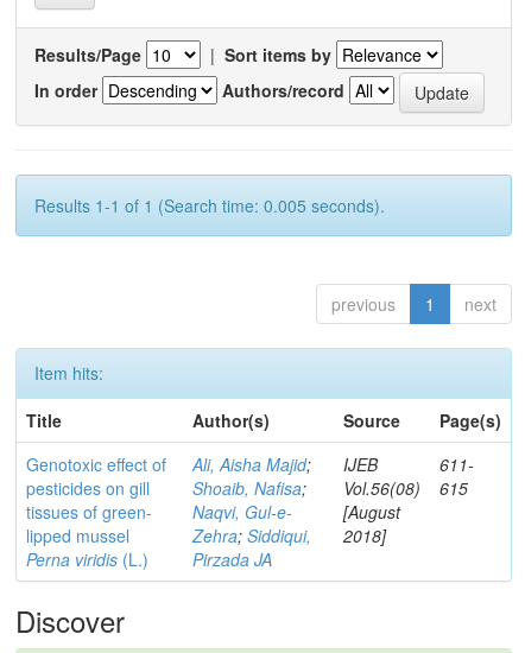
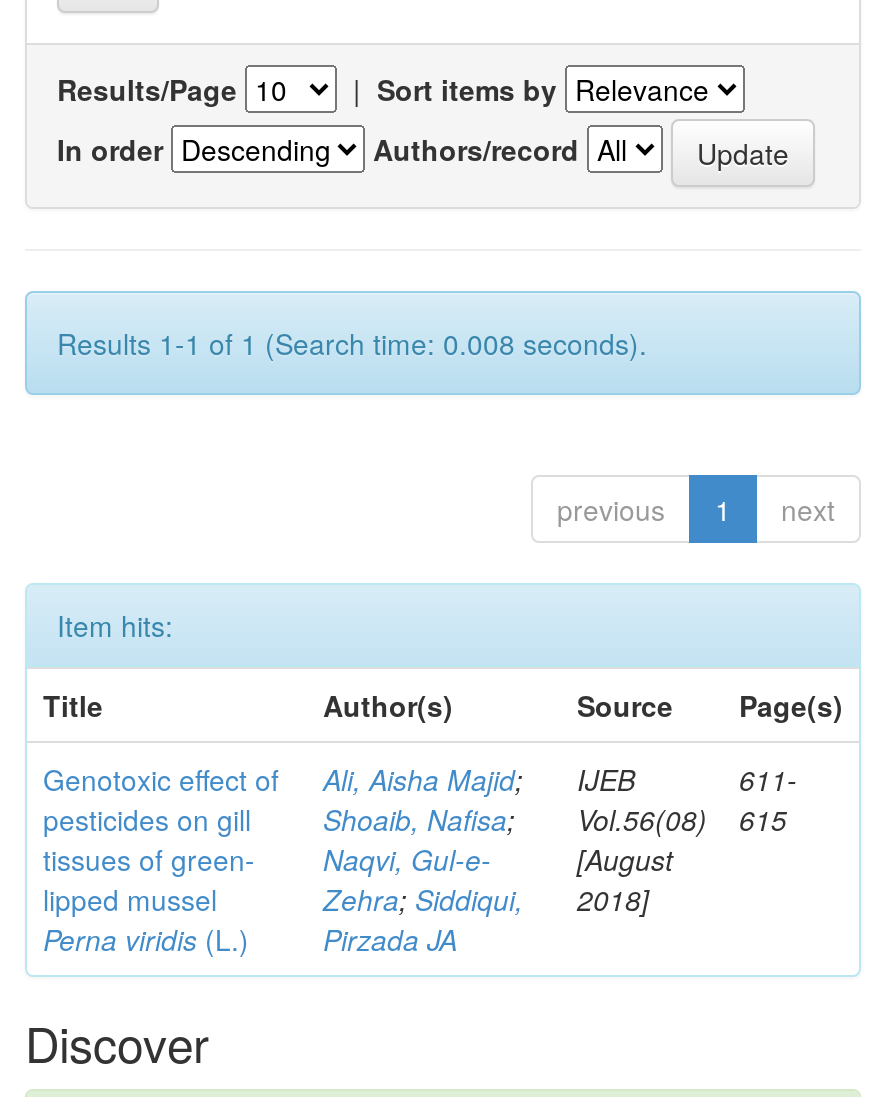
- Results 1-1 of 1 (Search time: 0.005 seconds).
+ Results 1-1 of 1 (Search time: 0.008 seconds).
